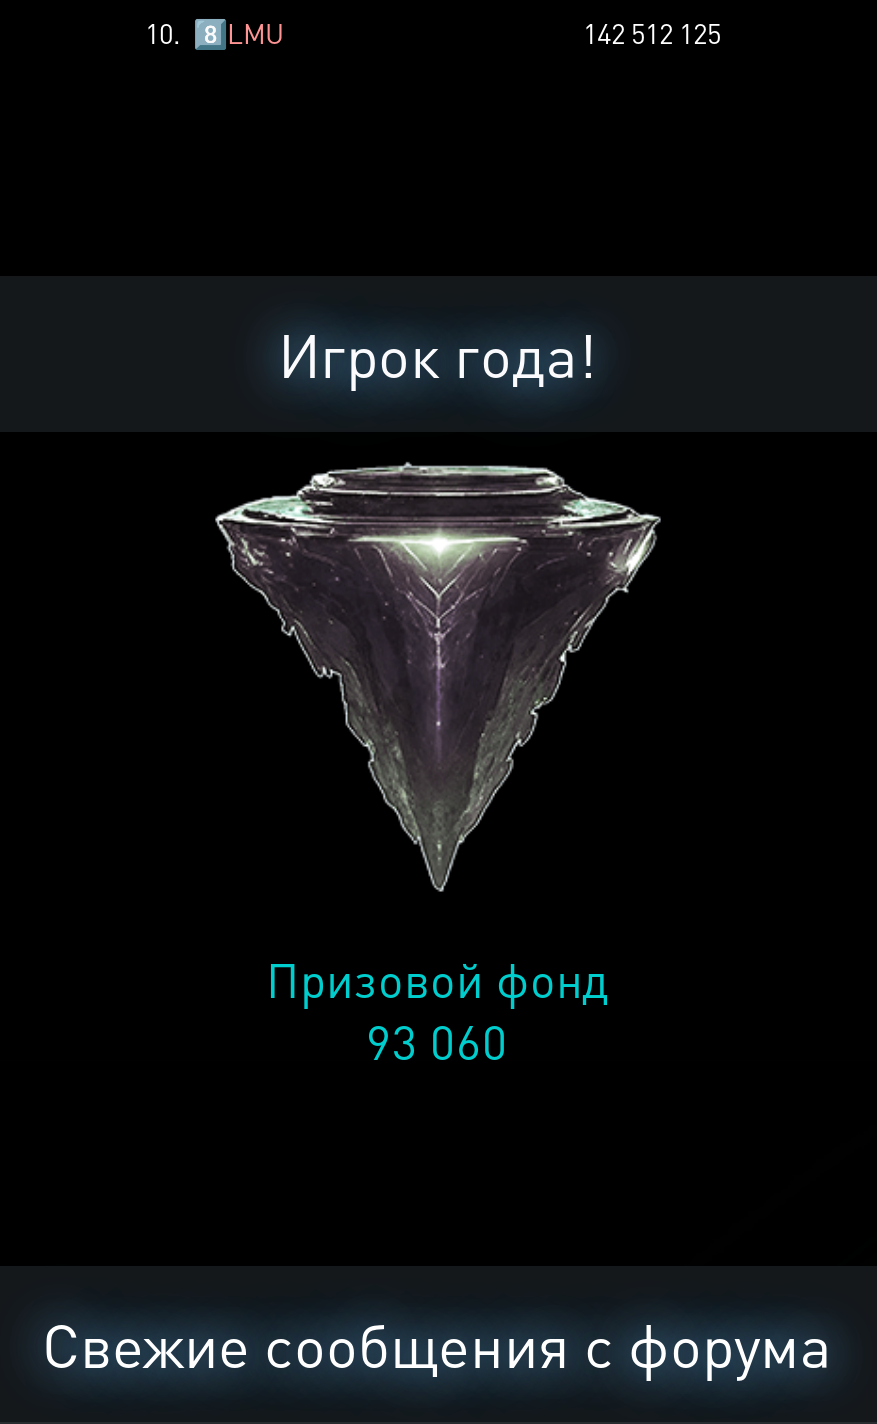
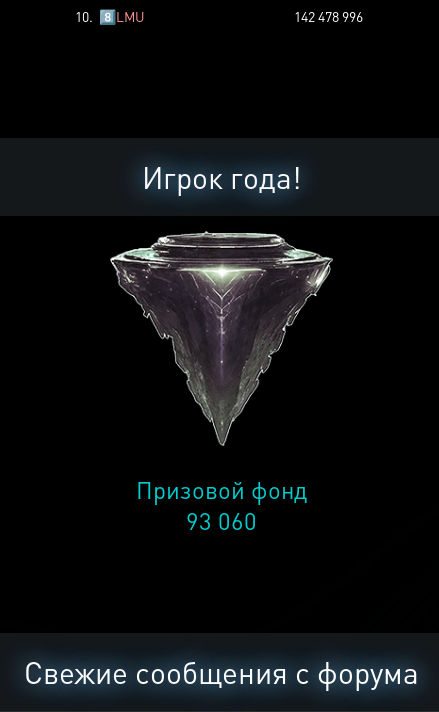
- 142 512 125
+ 142 478 996
